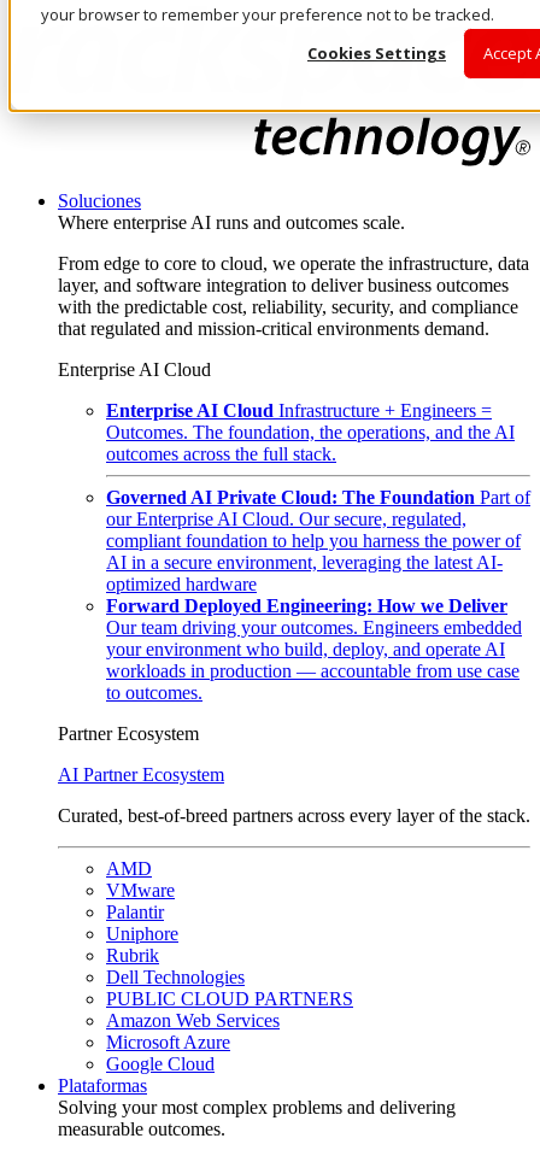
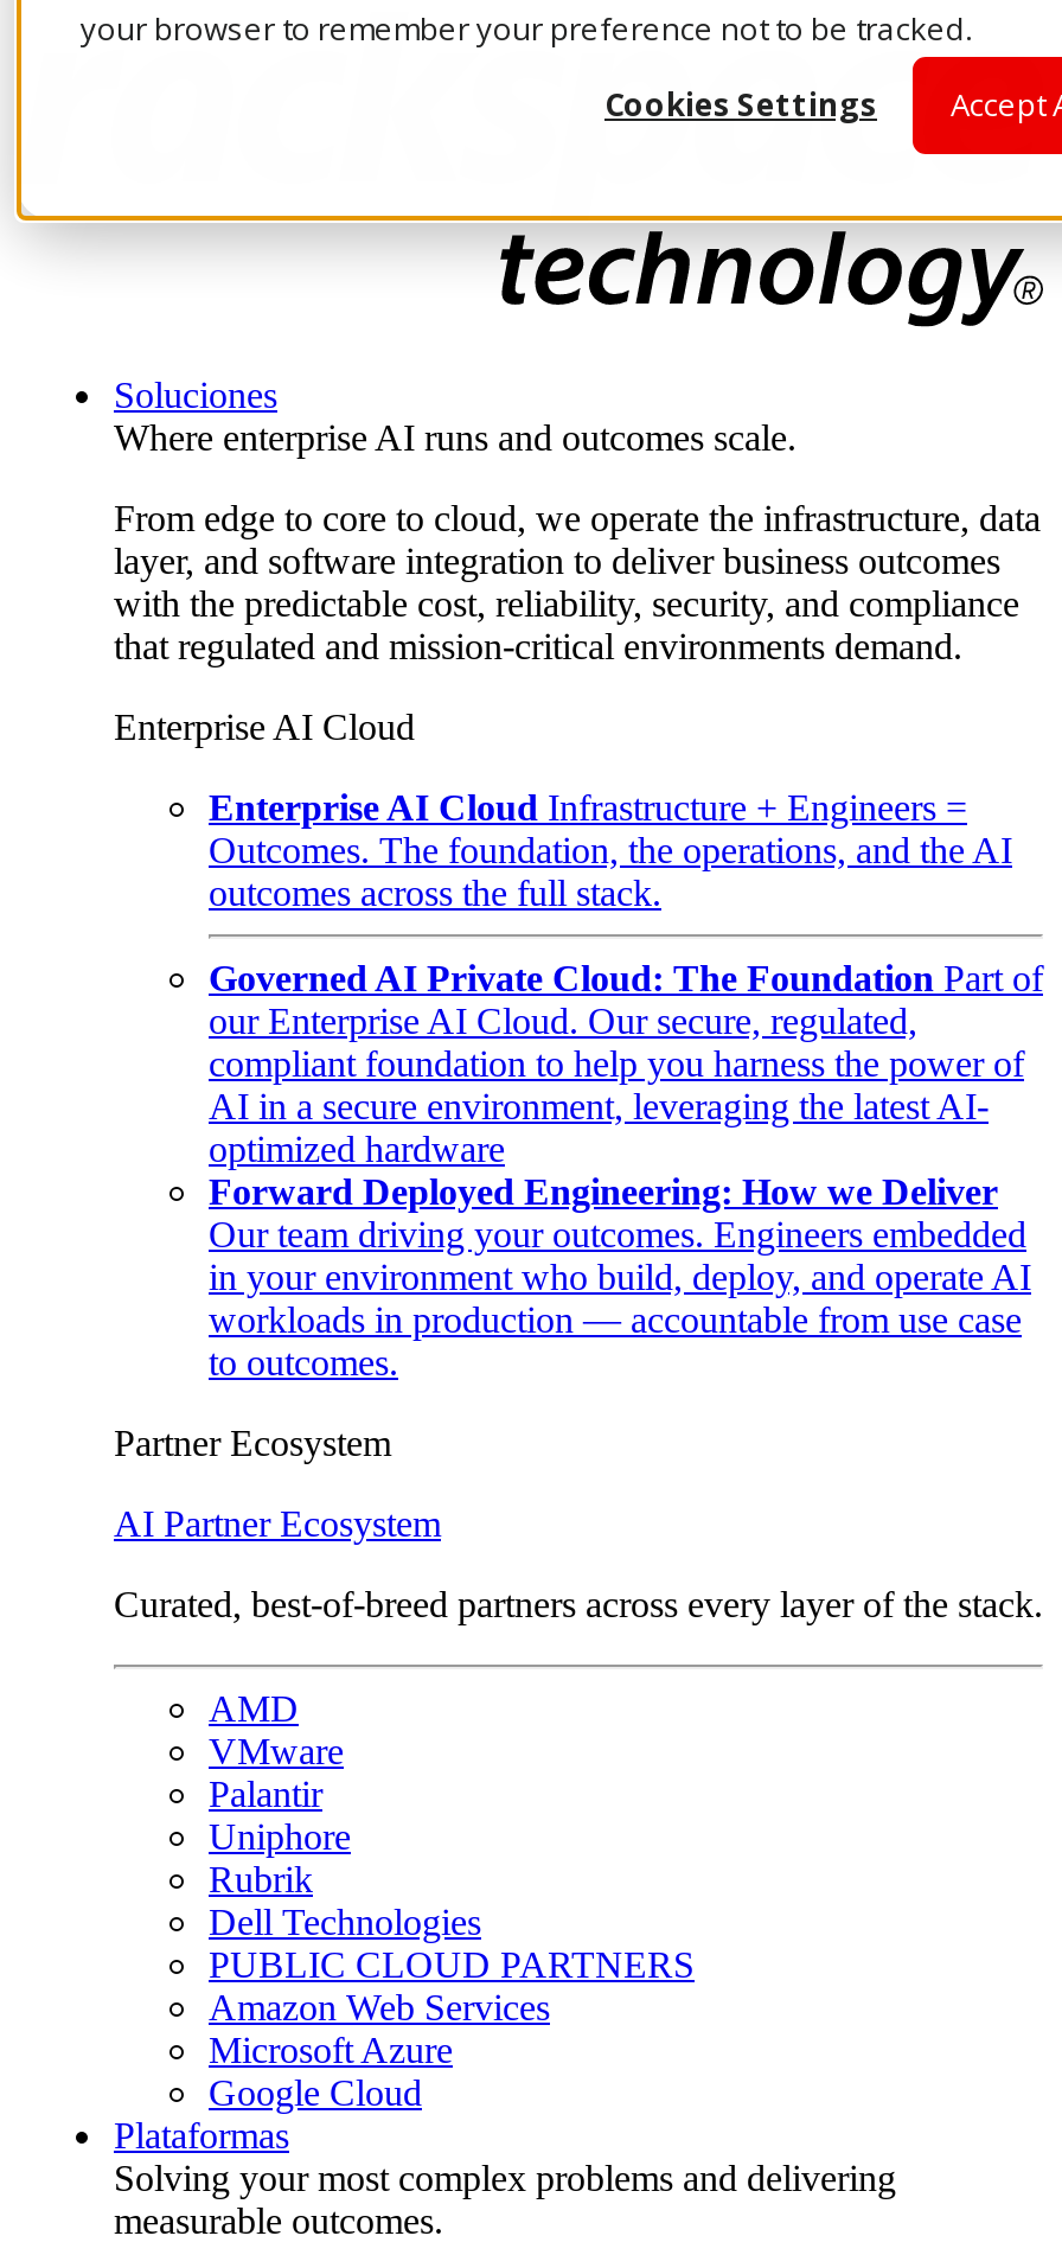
- your environment who build, deploy, and operate AI
+ in your environment who build, deploy, and operate AI
